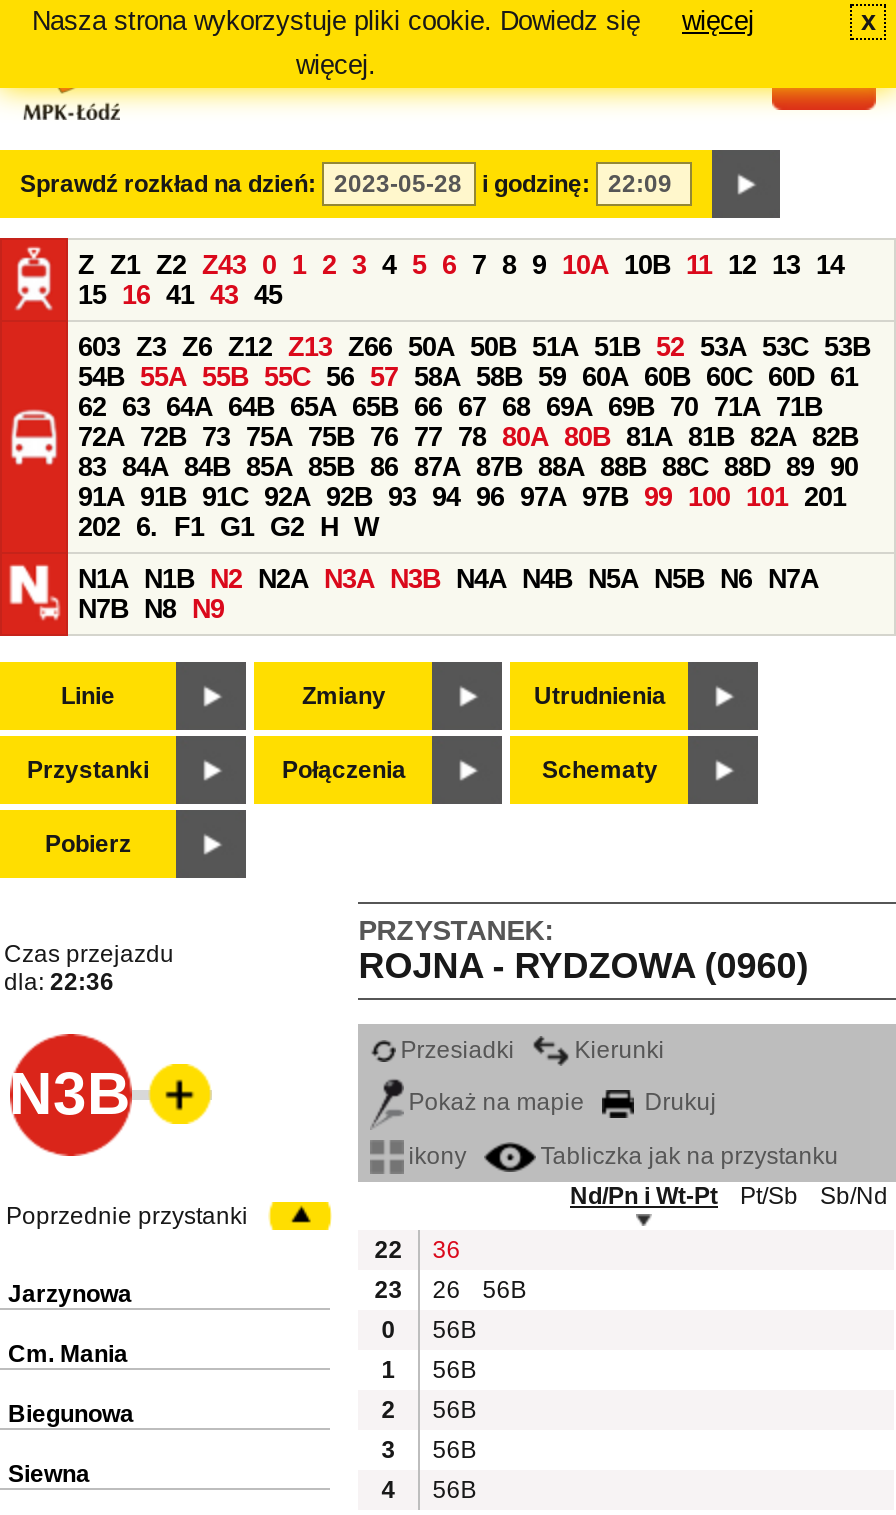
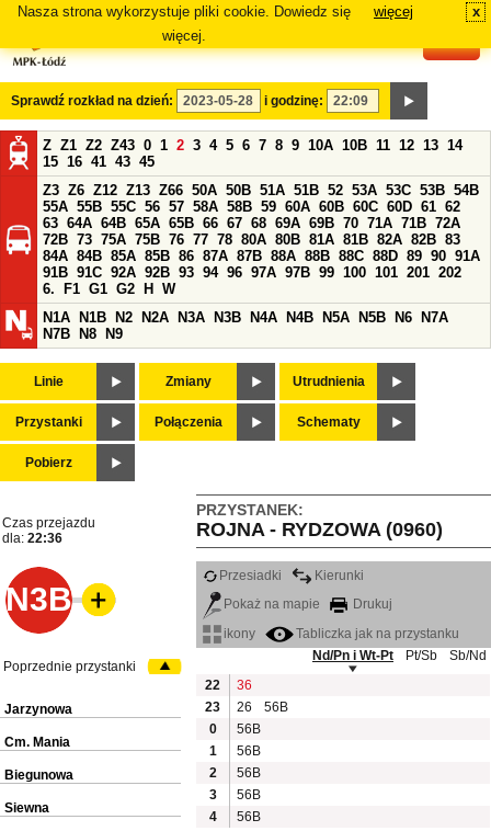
- 603 Z3 Z6 Z12 Z13 Z66 50A 50B 51A 51B 52 53A 53C 53B
- 54B 55A 55B 55C 56 57 58A 58B 59 60A 60B 60C 60D 61
- 62 63 64A 64B 65A 65B 66 67 68 69A 69B 70 71A 71B
- 72A 72B 73 75A 75B 76 77 78 80A 80B 81A 81B 82A 82B
- 83 84A 84B 85A 85B 86 87A 87B 88A 88B 88C 88D 89 90
- 91A 91B 91C 92A 92B 93 94 96 97A 97B 99 100 101 201
- 202 6. F1 G1 G2 H W
+ Z3 Z6 Z12 Z13 Z66 50A 50B 51A 51B 52 53A 53C 53B 54B
+ 55A 55B 55C 56 57 58A 58B 59 60A 60B 60C 60D 61 62
+ 63 64A 64B 65A 65B 66 67 68 69A 69B 70 71A 71B 72A
+ 72B 73 75A 75B 76 77 78 80A 80B 81A 81B 82A 82B 83
+ 84A 84B 85A 85B 86 87A 87B 88A 88B 88C 88D 89 90 91A
+ 91B 91C 92A 92B 93 94 96 97A 97B 99 100 101 201 202
+ 6. F1 G1 G2 H W
